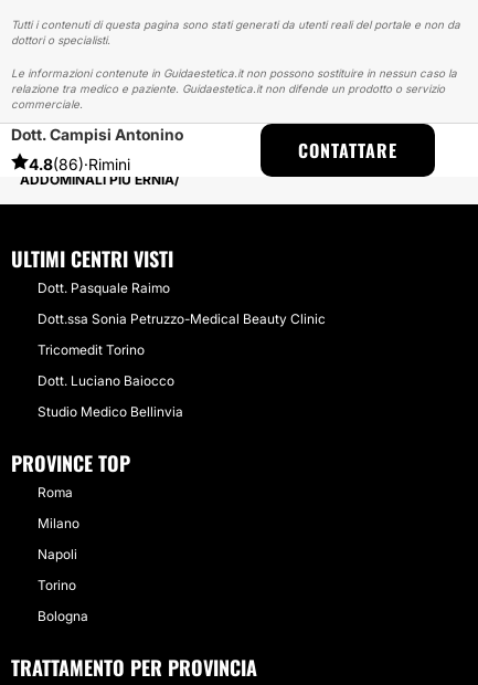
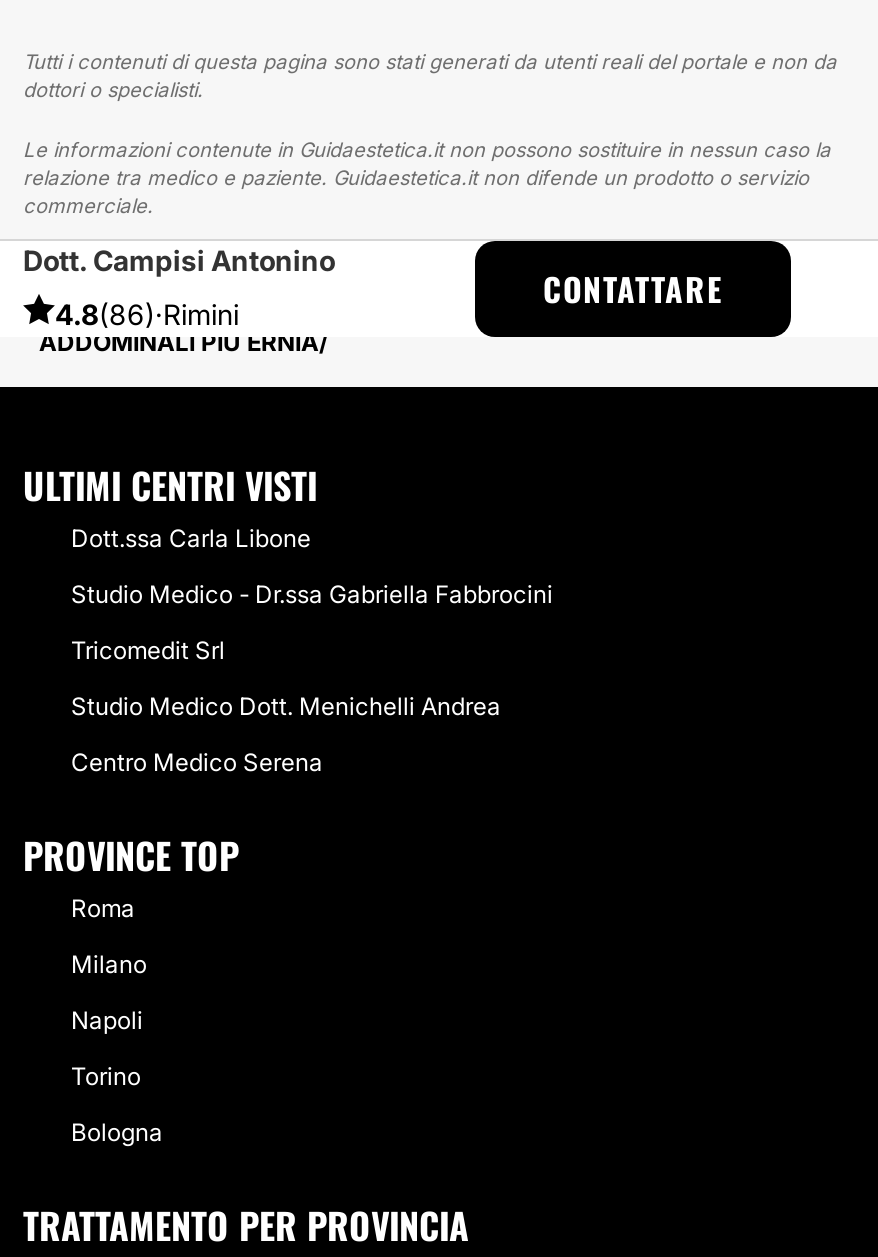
- Dott. Pasquale Raimo
+ Dott.ssa Carla Libone

- Dott.ssa Sonia Petruzzo-Medical Beauty Clinic
+ Studio Medico - Dr.ssa Gabriella Fabbrocini

- Tricomedit Torino
+ Tricomedit Srl

- Dott. Luciano Baiocco
+ Studio Medico Dott. Menichelli Andrea

- Studio Medico Bellinvia
+ Centro Medico Serena
